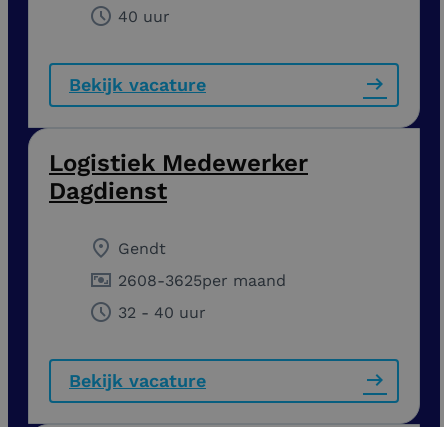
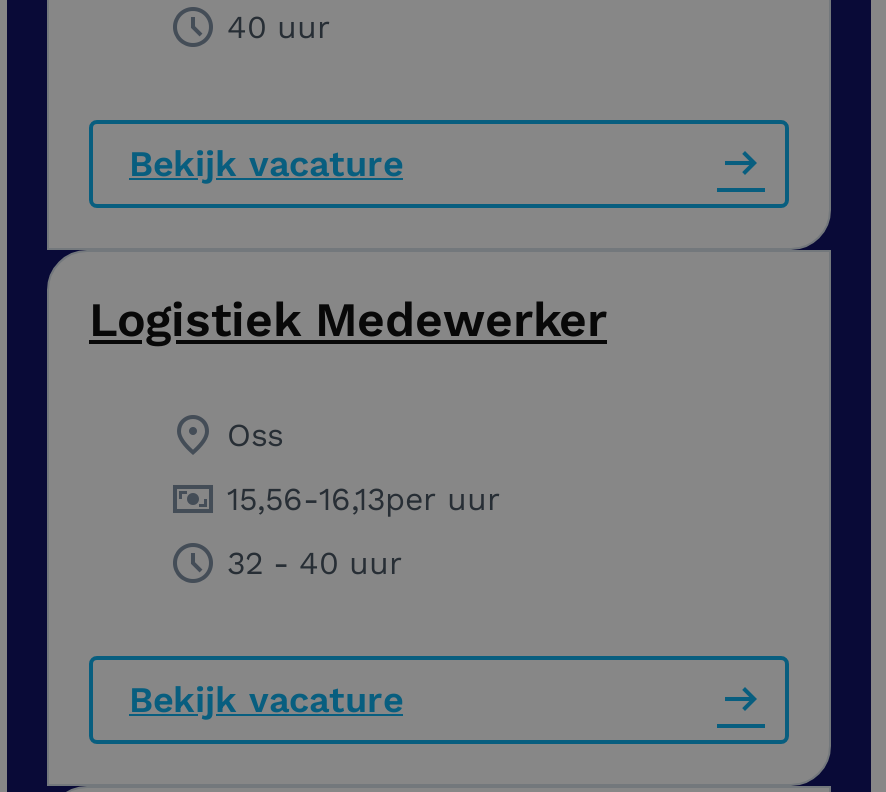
- Dagdienst
- Gendt
- 2608-3625per maand
+ Oss
+ 15,56-16,13per uur
